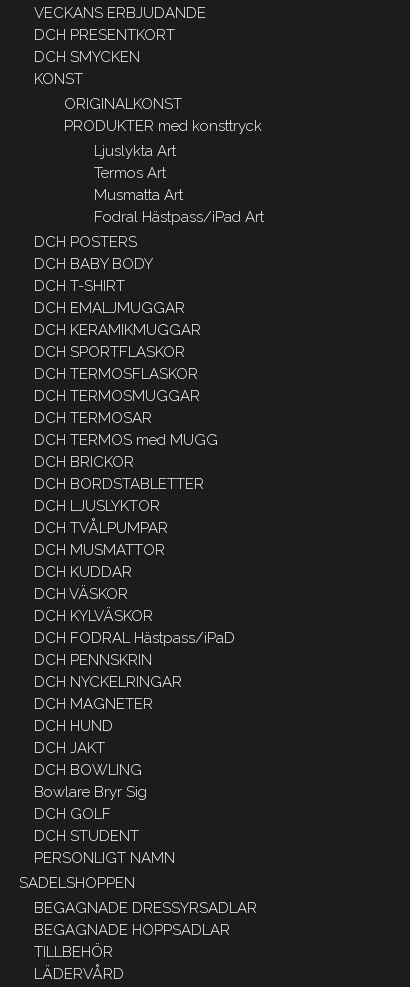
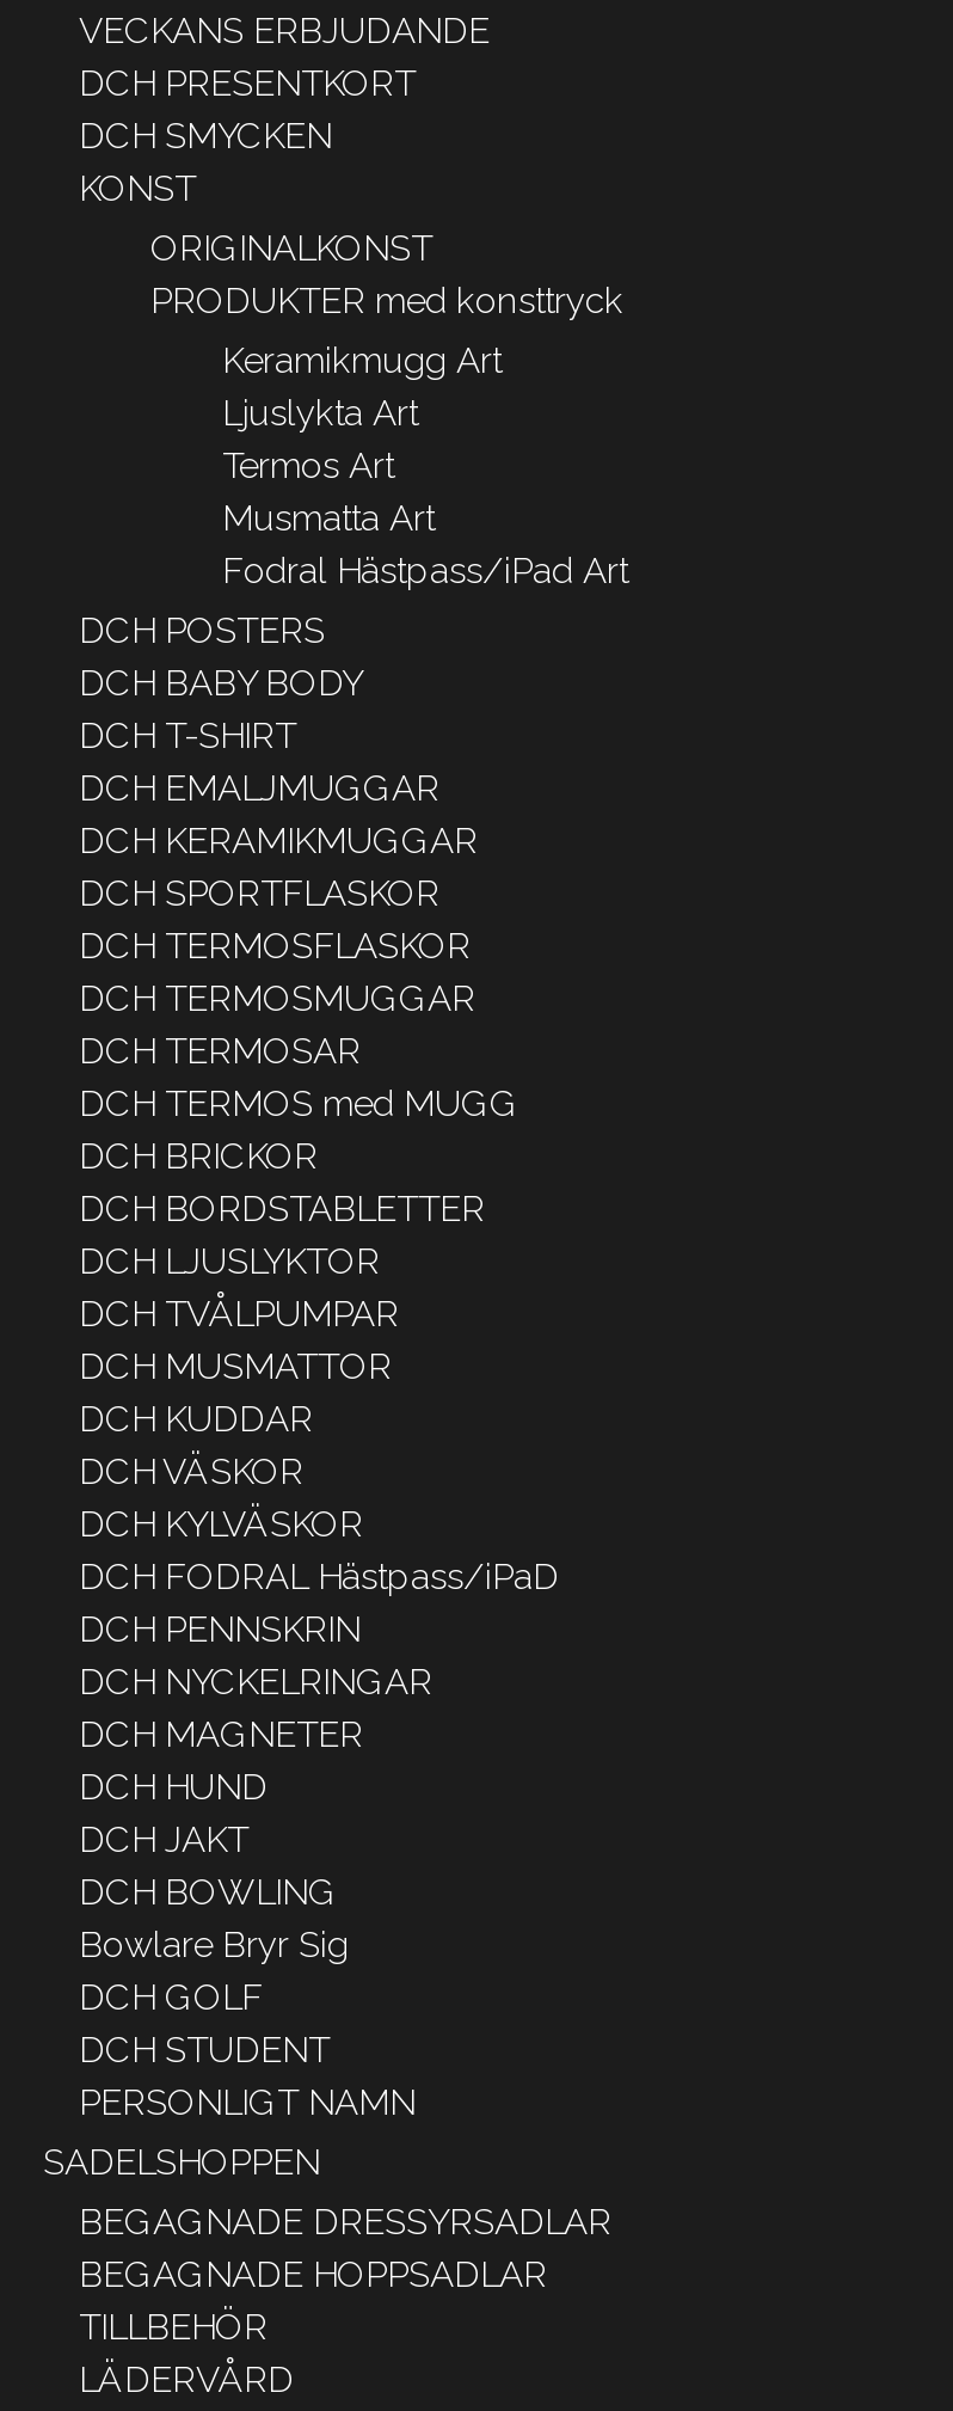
+ Keramikmugg Art
